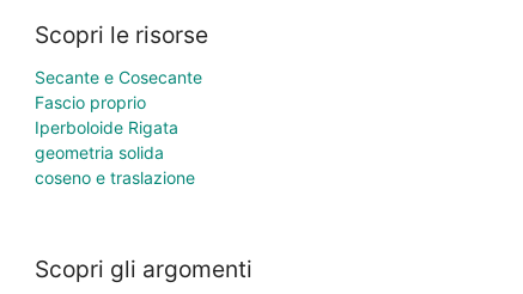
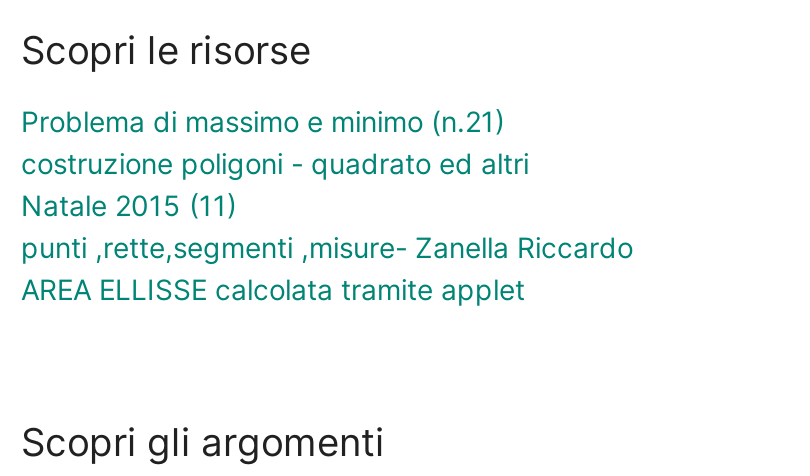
- Secante e Cosecante
- Fascio proprio
- Iperboloide Rigata
- geometria solida
- coseno e traslazione
+ Problema di massimo e minimo (n.21)
+ costruzione poligoni - quadrato ed altri
+ Natale 2015 (11)
+ punti ,rette,segmenti ,misure- Zanella Riccardo
+ AREA ELLISSE calcolata tramite applet
